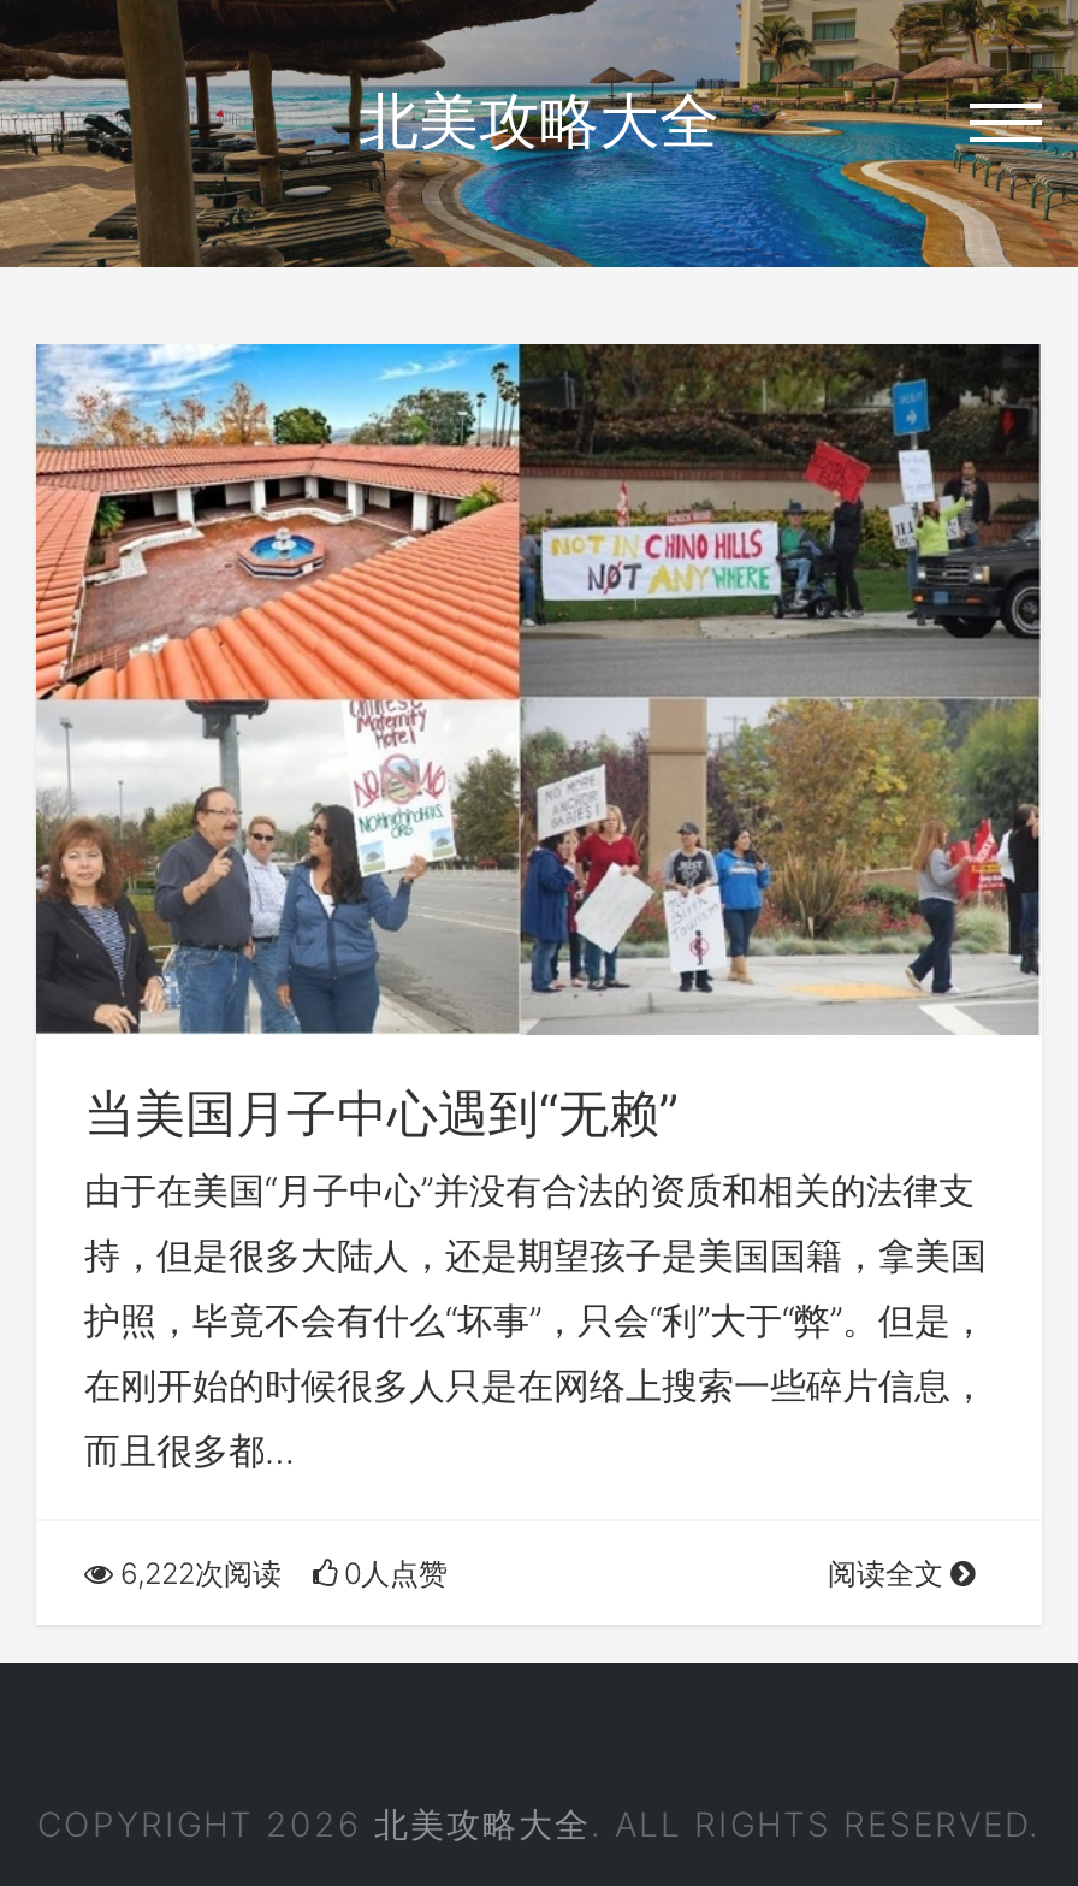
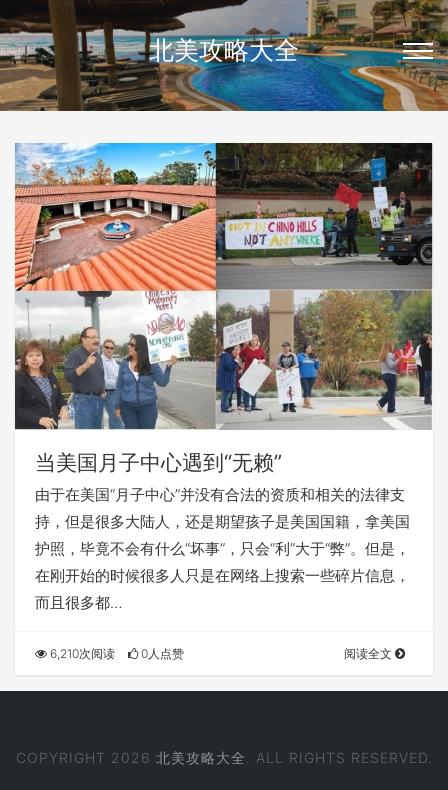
- 6,222次阅读
+ 6,210次阅读
